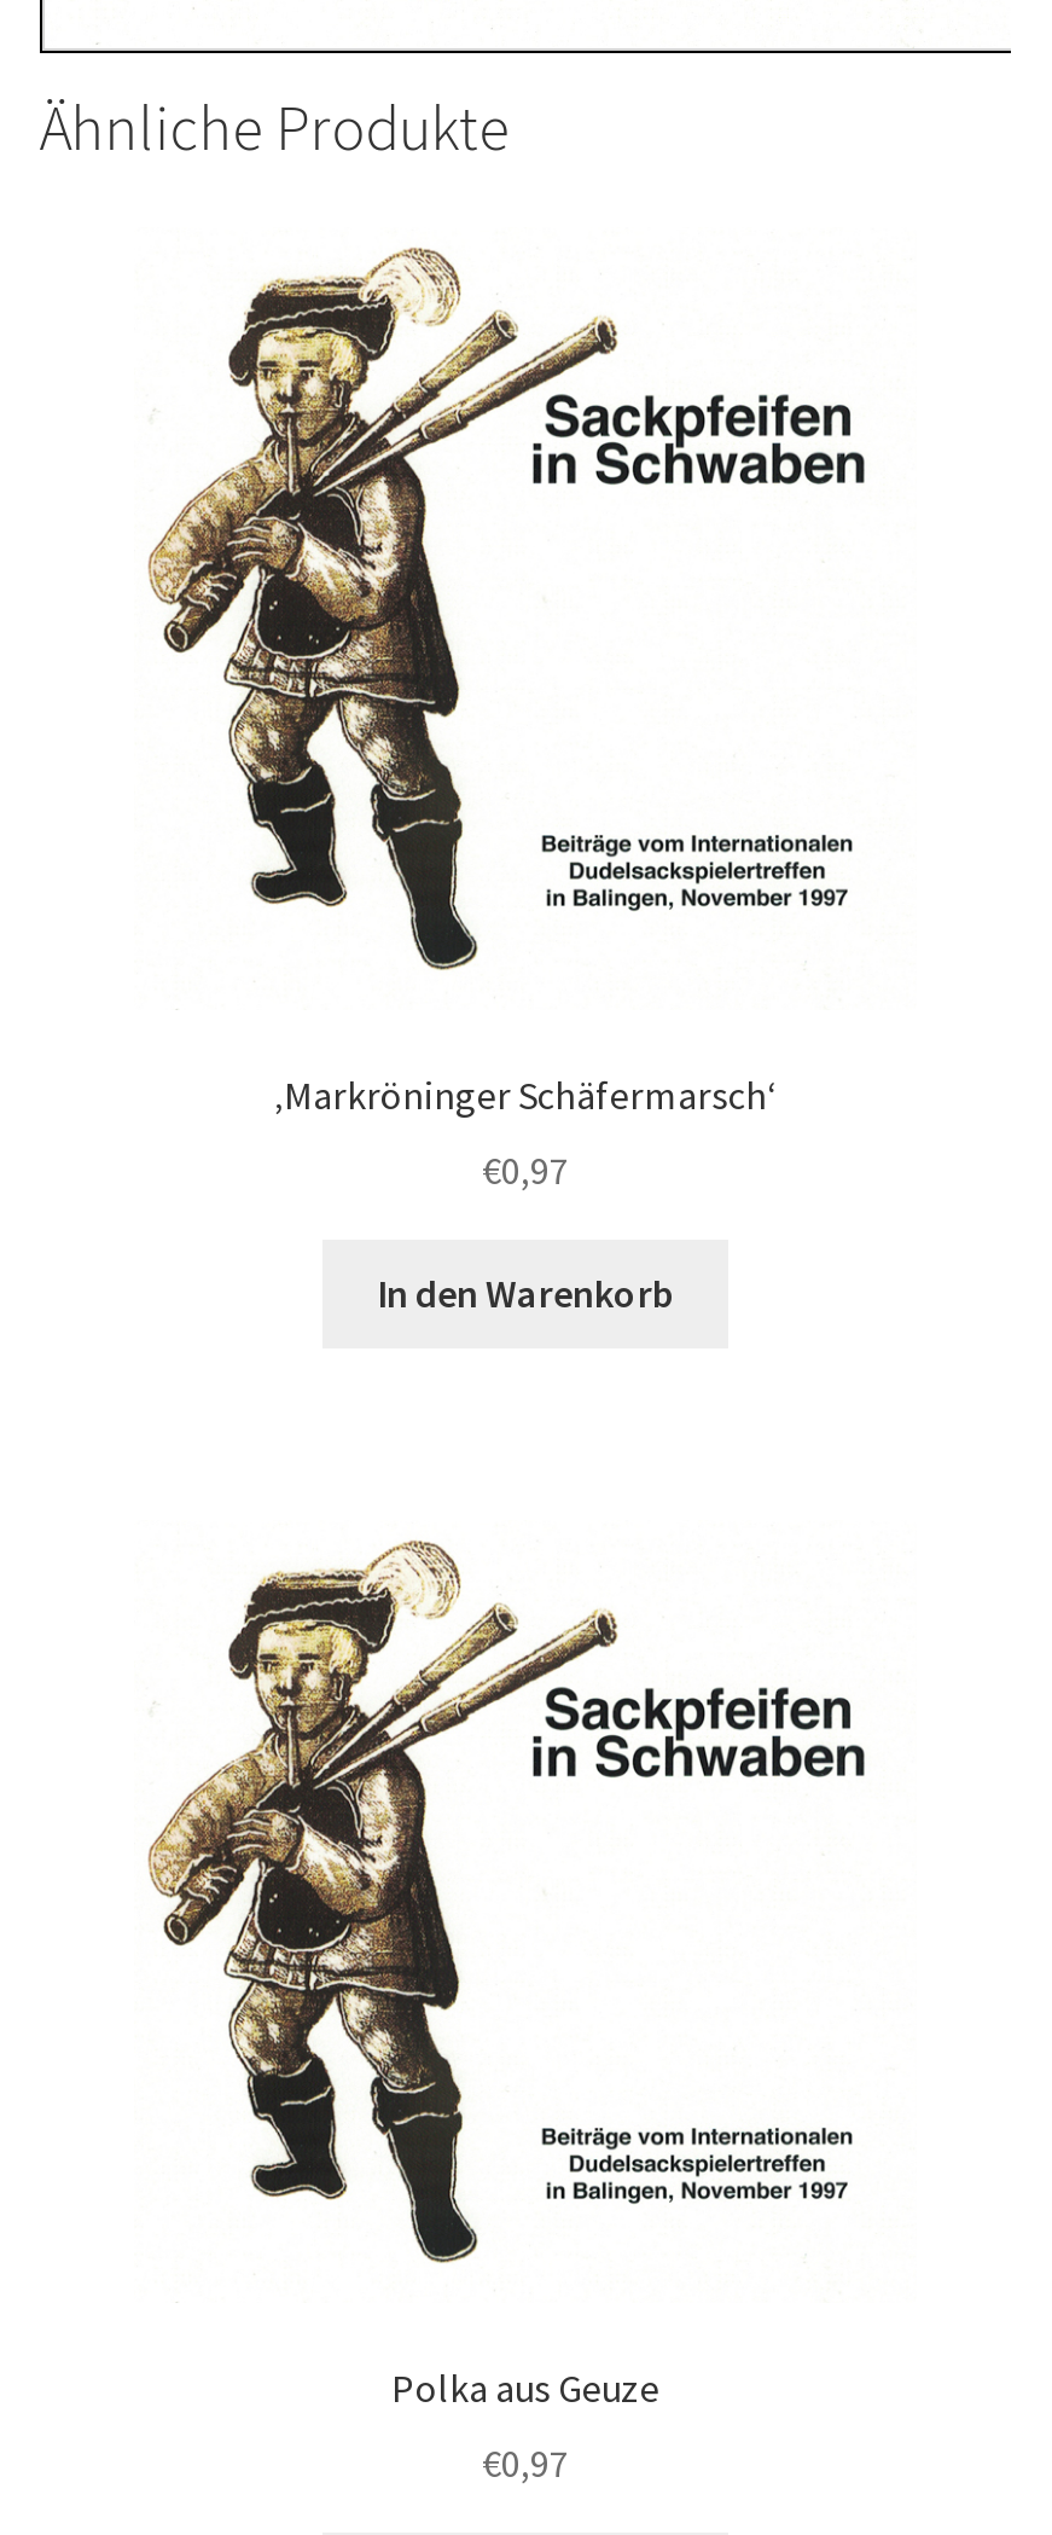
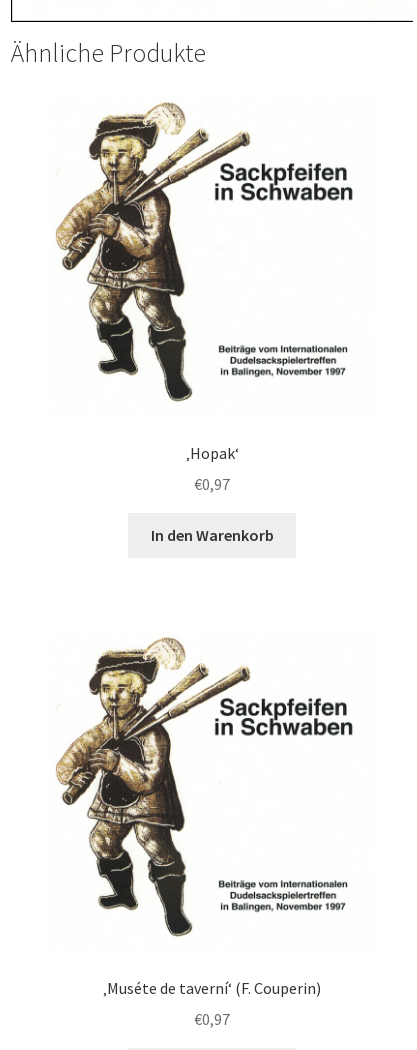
- ‚Markröninger Schäfermarsch‘
+ ‚Hopak‘

- Polka aus Geuze
+ ‚Muséte de taverní‘ (F. Couperin)
